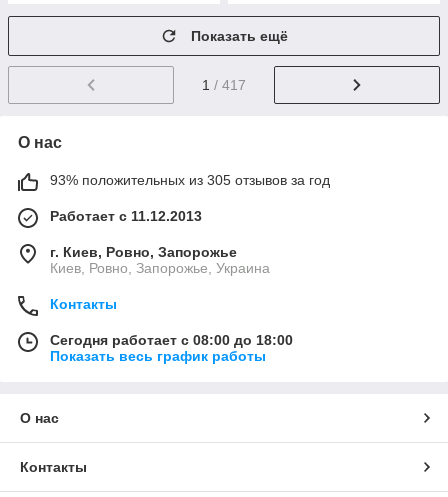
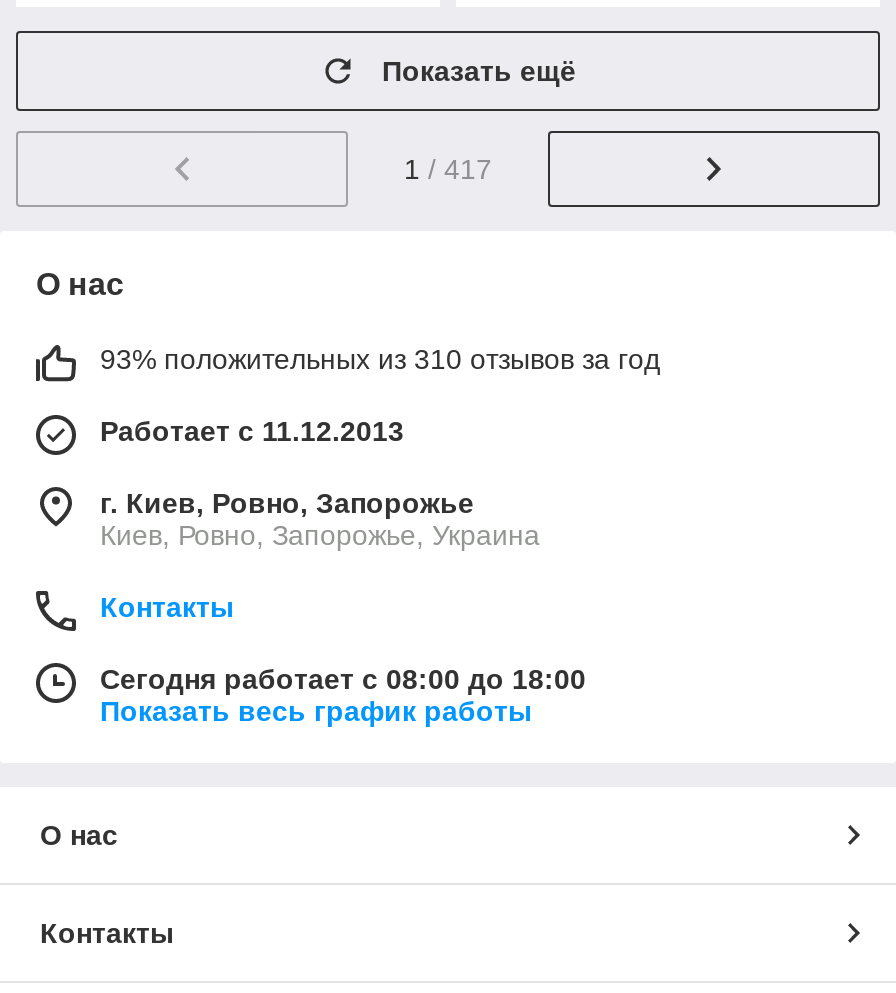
- 93% положительных из 305 отзывов за год
+ 93% положительных из 310 отзывов за год
